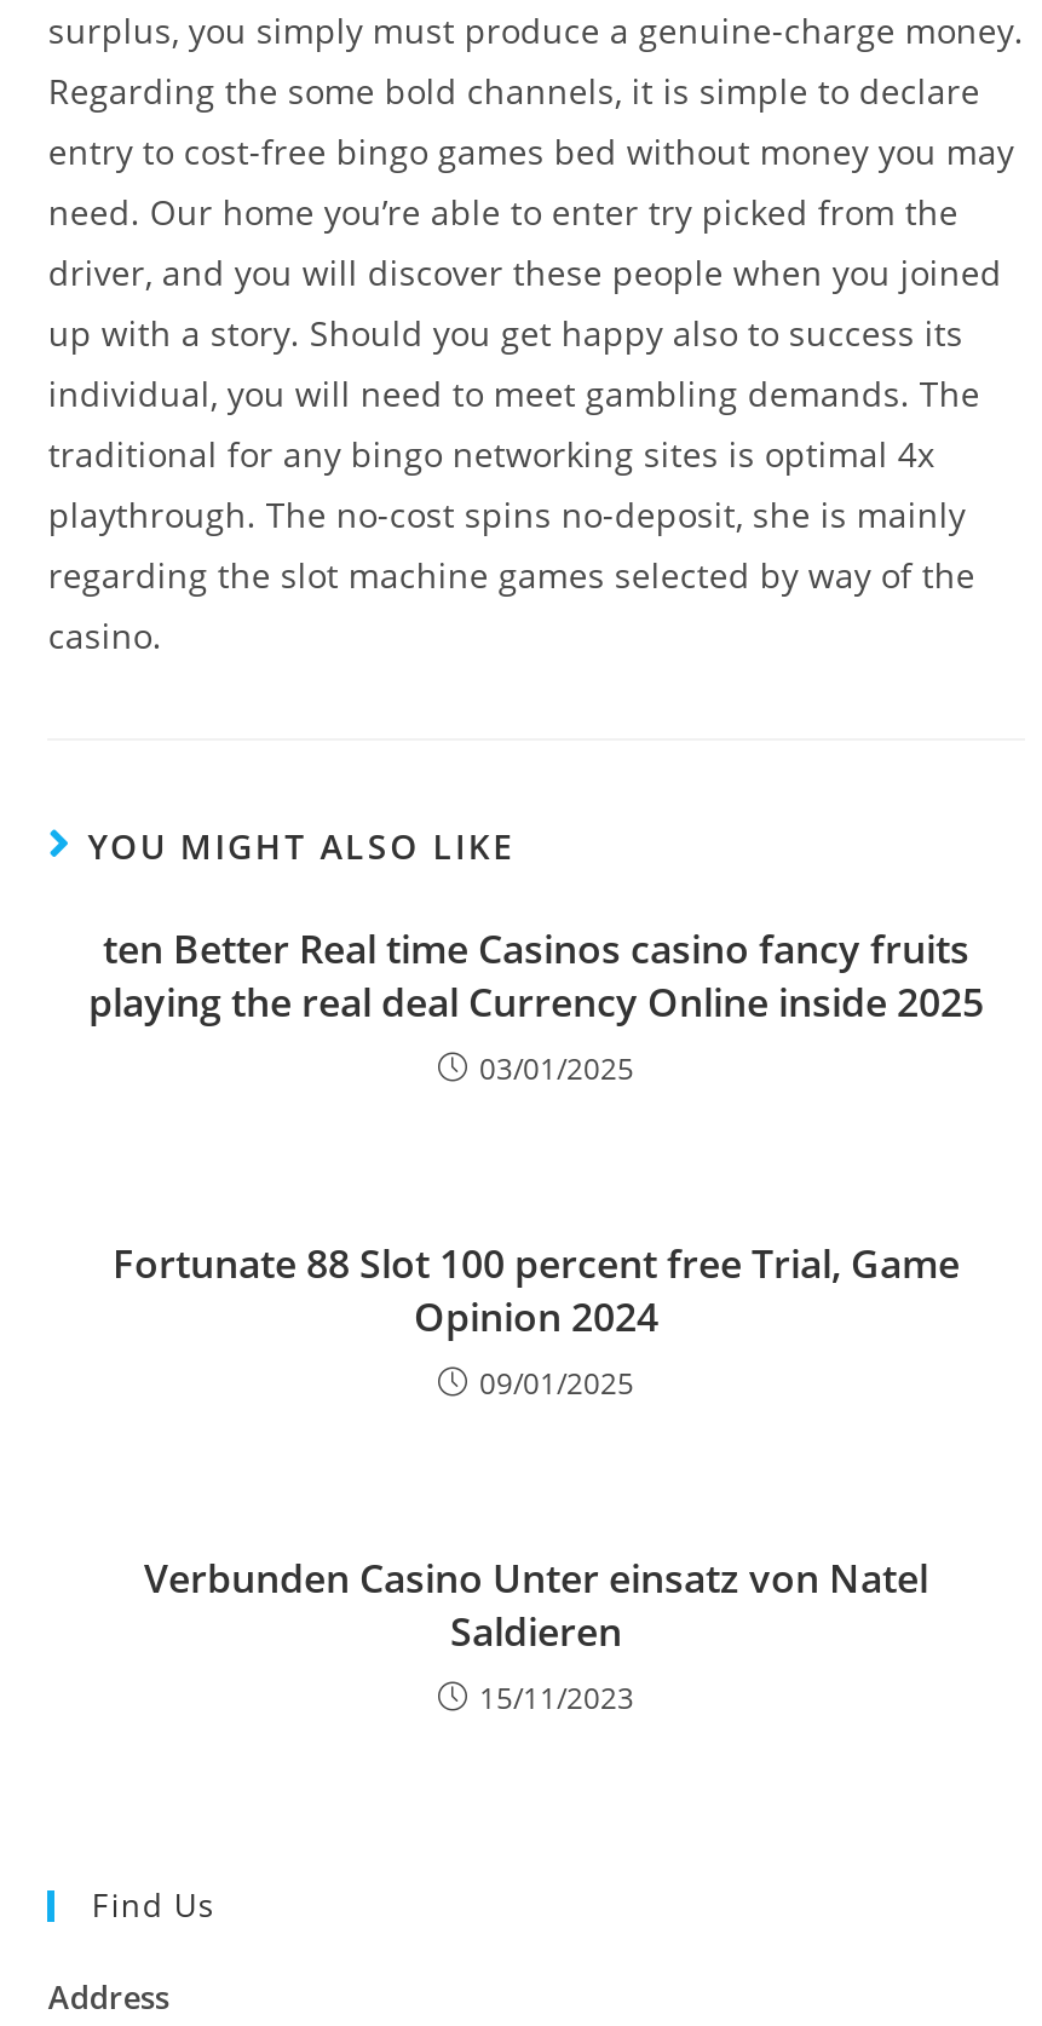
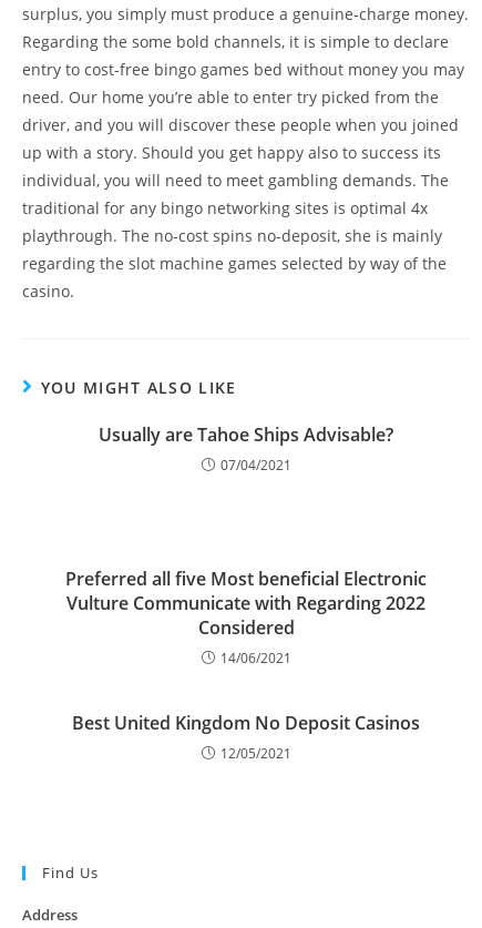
- ten Better Real time Casinos casino fancy fruits
- playing the real deal Currency Online inside 2025
- 03/01/2025
+ Usually are Tahoe Ships Advisable?
+ 07/04/2021

- Fortunate 88 Slot 100 percent free Trial, Game
- Opinion 2024
- 09/01/2025
+ Preferred all five Most beneficial Electronic
+ Vulture Communicate with Regarding 2022
+ Considered
+ 14/06/2021

- Verbunden Casino Unter einsatz von Natel
- Saldieren
- 15/11/2023
+ Best United Kingdom No Deposit Casinos
+ 12/05/2021
